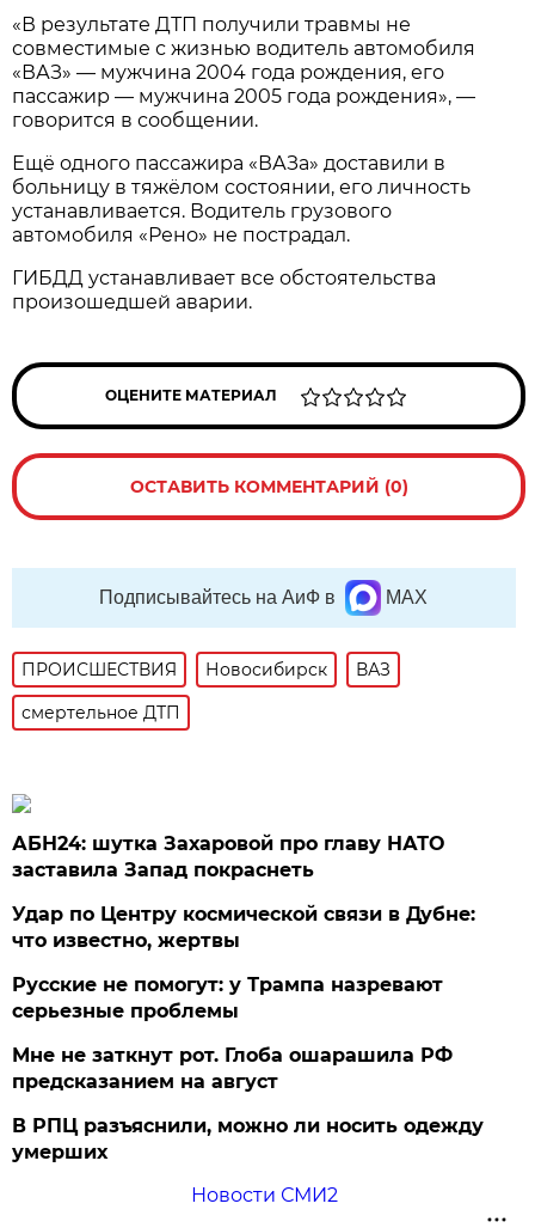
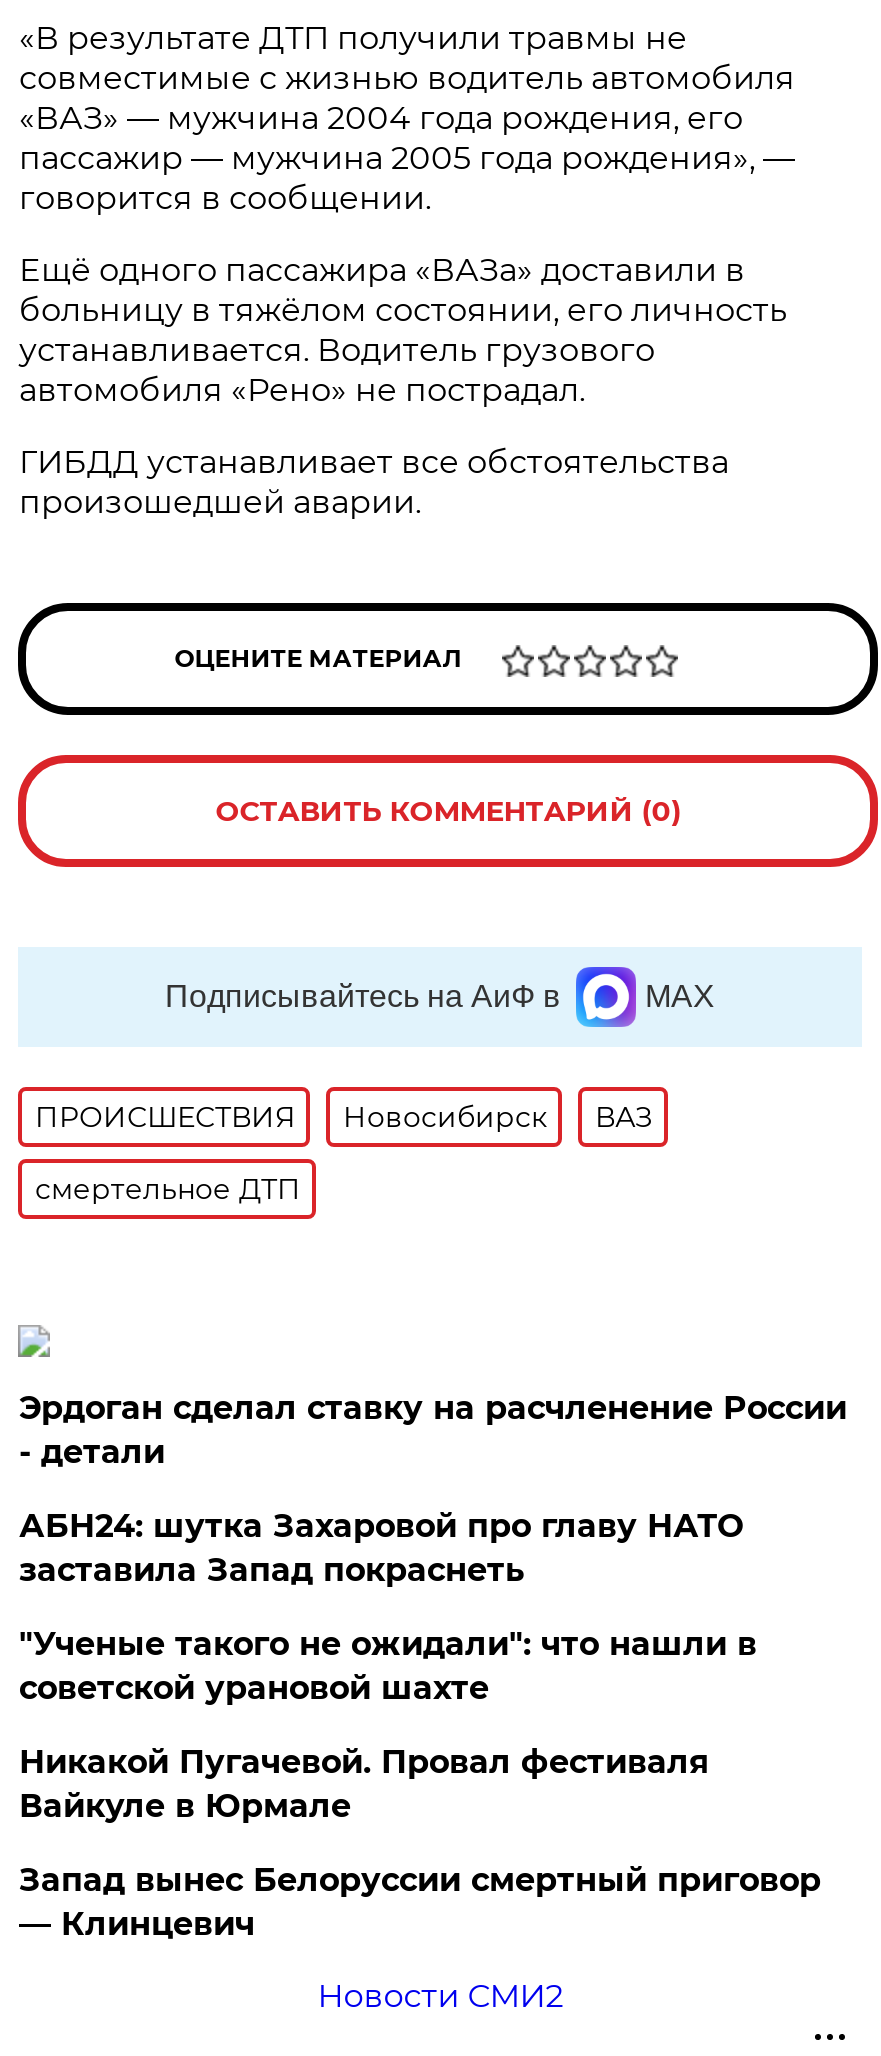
+ Эрдоган сделал ставку на расчленение России
+ - детали

moved down: АБН24: шутка Захаровой про главу НАТО | заставила Запад покраснеть

- Удар по Центру космической связи в Дубне:
- что известно, жертвы
- Русские не помогут: у Трампа назревают
- серьезные проблемы
- Мне не заткнут рот. Глоба ошарашила РФ
- предсказанием на август
- В РПЦ разъяснили, можно ли носить одежду
- умерших
+ "Ученые такого не ожидали": что нашли в
+ советской урановой шахте
+ Никакой Пугачевой. Провал фестиваля
+ Вайкуле в Юрмале
+ Запад вынес Белоруссии смертный приговор
+ — Клинцевич
